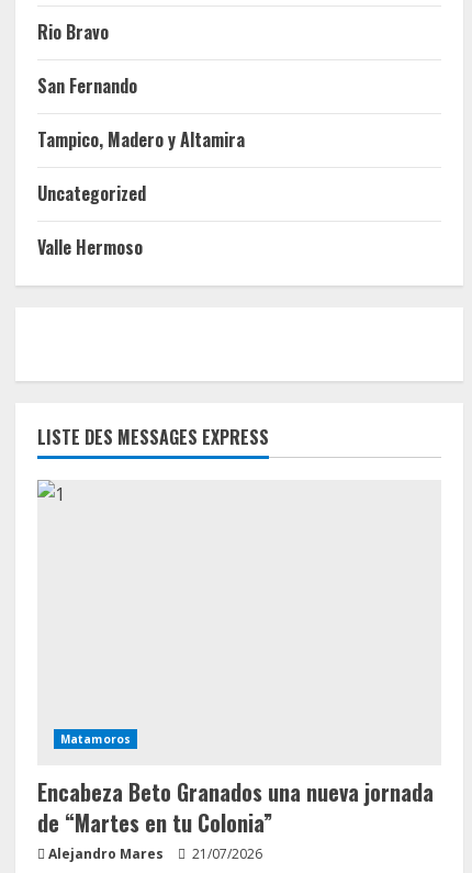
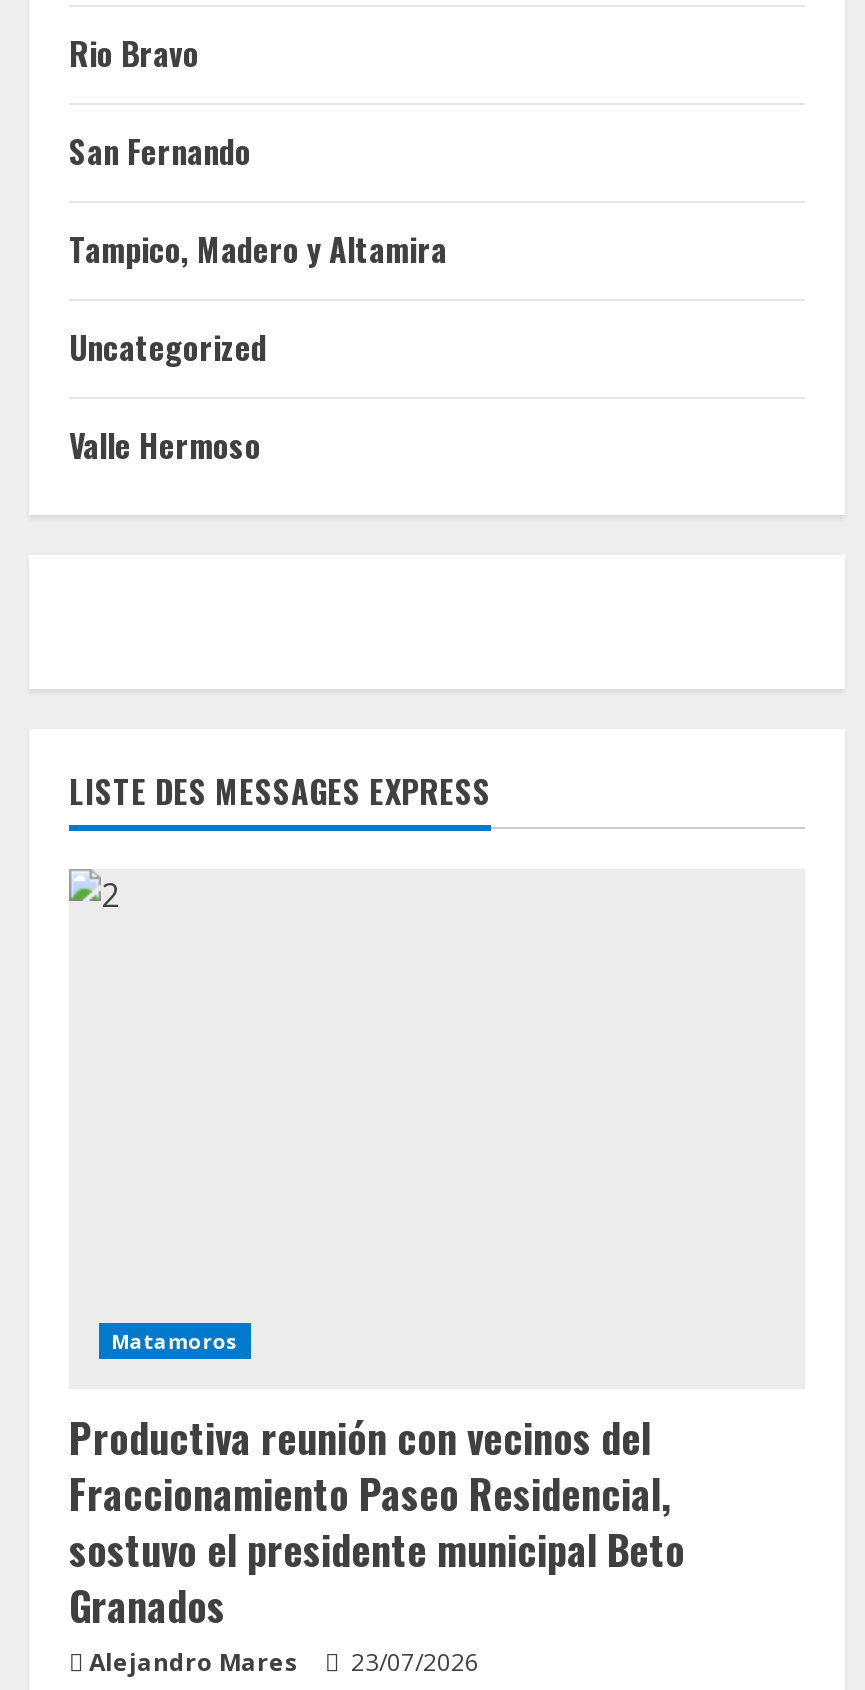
- Encabeza Beto Granados una nueva jornada
- de “Martes en tu Colonia”
+ Productiva reunión con vecinos del
+ Fraccionamiento Paseo Residencial,
+ sostuvo el presidente municipal Beto
+ Granados

- Alejandro Mares 21/07/2026
+ Alejandro Mares 23/07/2026
